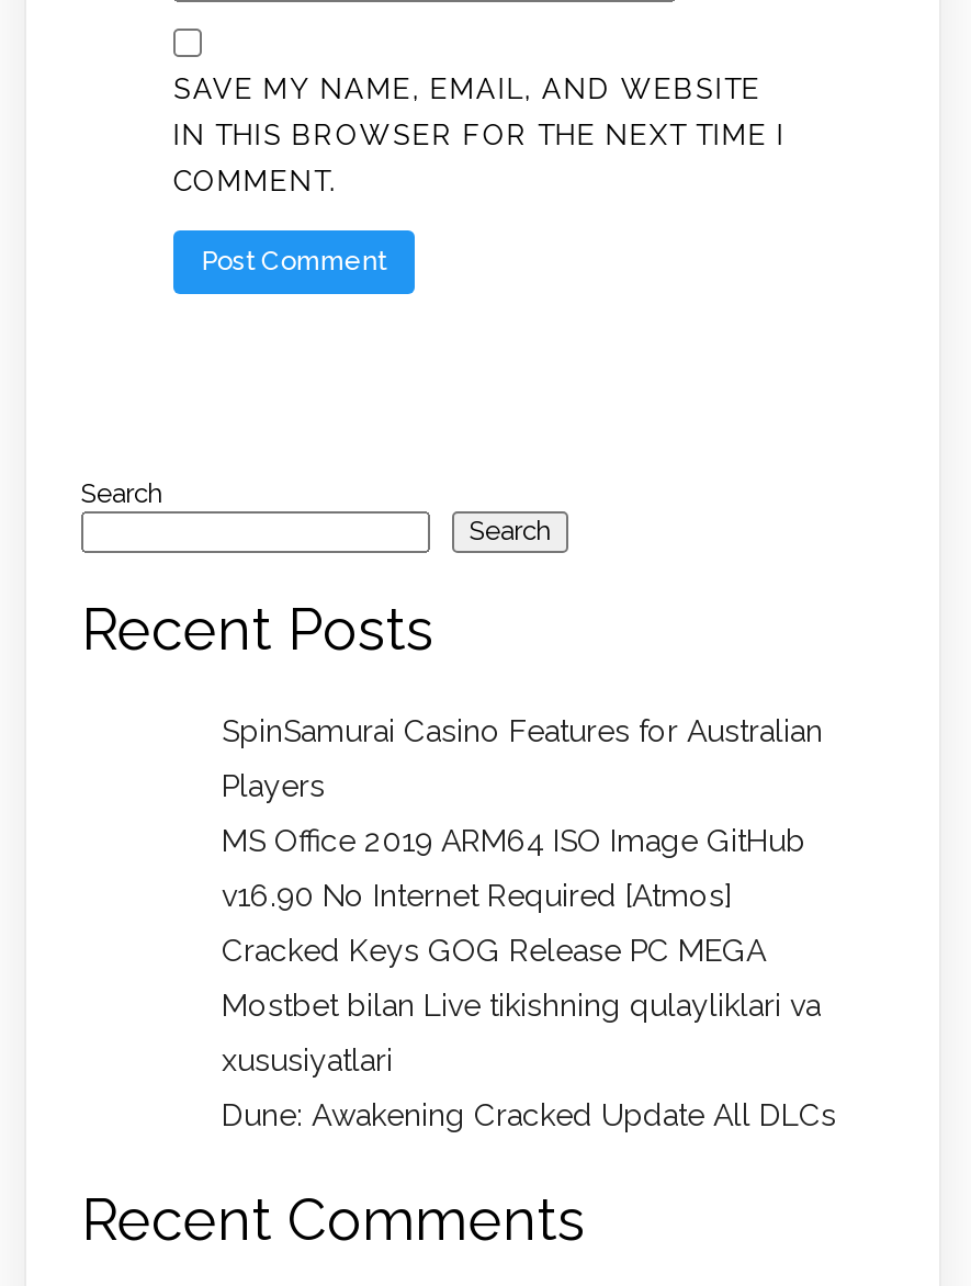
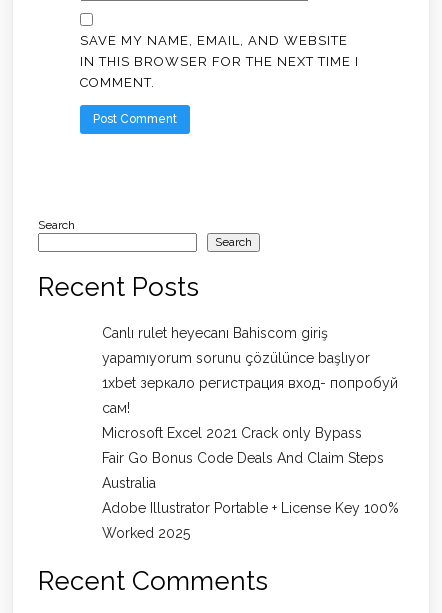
- SpinSamurai Casino Features for Australian
- Players
- MS Office 2019 ARM64 ISO Image GitHub
- v16.90 No Internet Required [Atmos]
- Cracked Keys GOG Release PC MEGA
- Mostbet bilan Live tikishning qulayliklari va
- xususiyatlari
- Dune: Awakening Cracked Update All DLCs
+ Canlı rulet heyecanı Bahiscom giriş
+ yapamıyorum sorunu çözülünce başlıyor
+ 1xbet зеркало регистрация вход- попробуй
+ сам!
+ Microsoft Excel 2021 Crack only Bypass
+ Fair Go Bonus Code Deals And Claim Steps
+ Australia
+ Adobe Illustrator Portable + License Key 100%
+ Worked 2025
